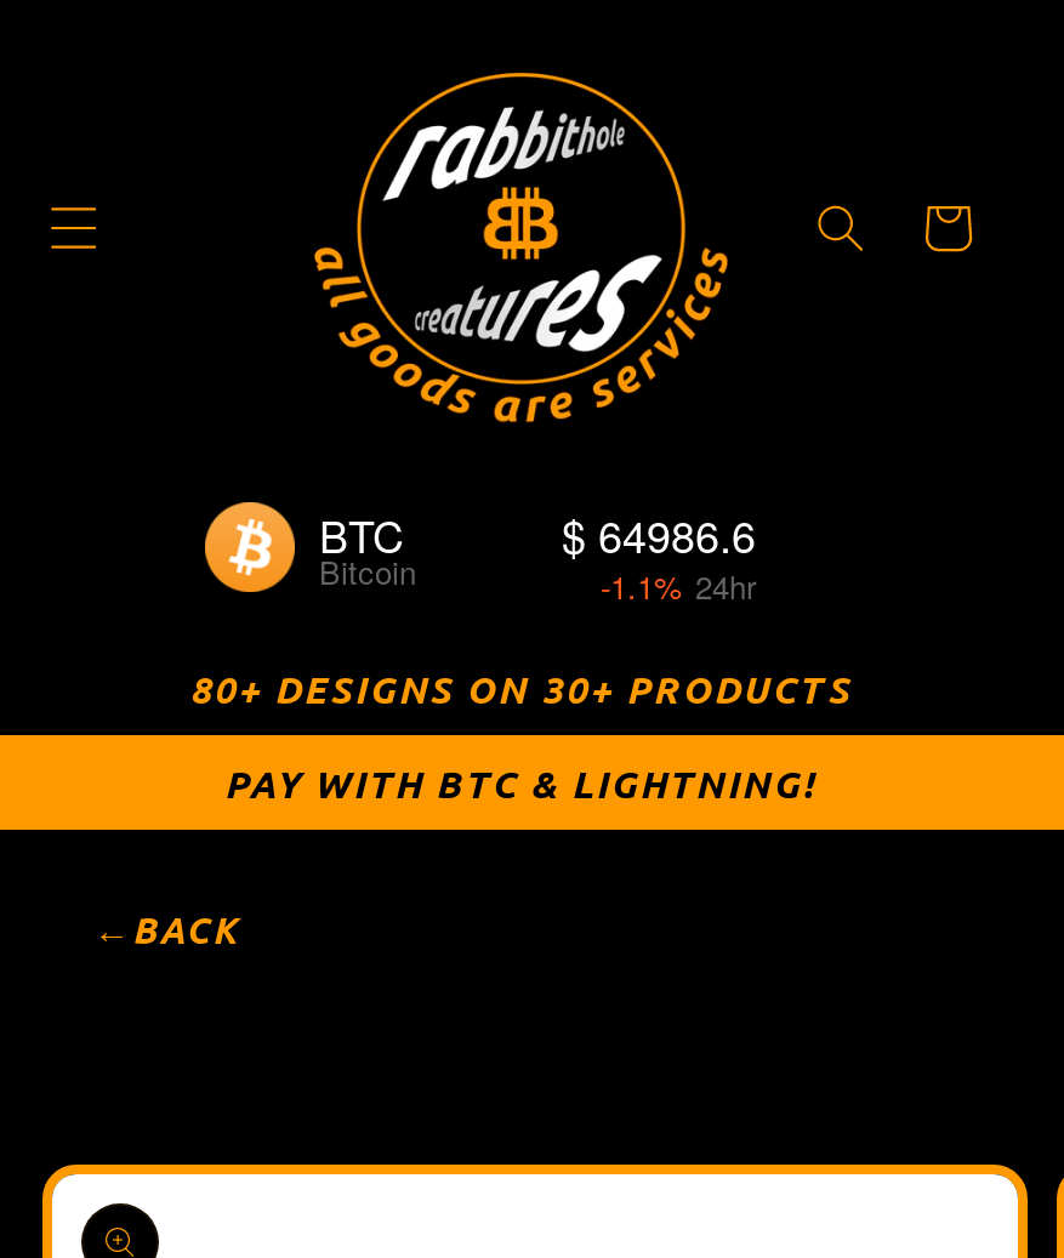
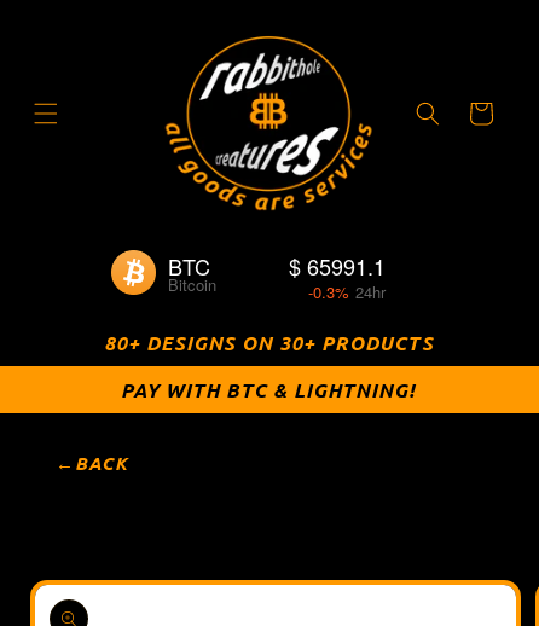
- $ 64986.6
+ $ 65991.1

- -1.1% 24hr
+ -0.3% 24hr
